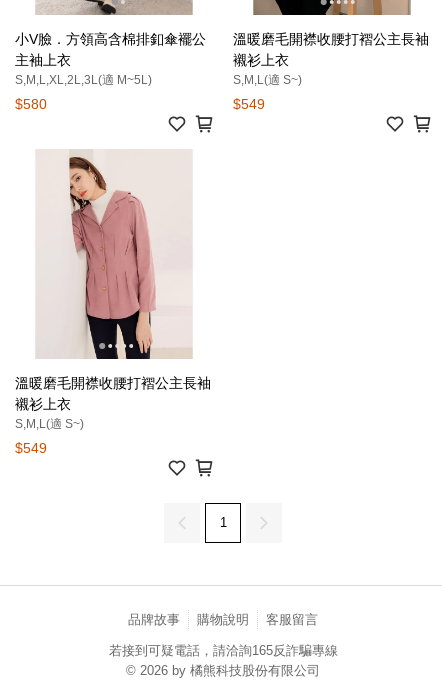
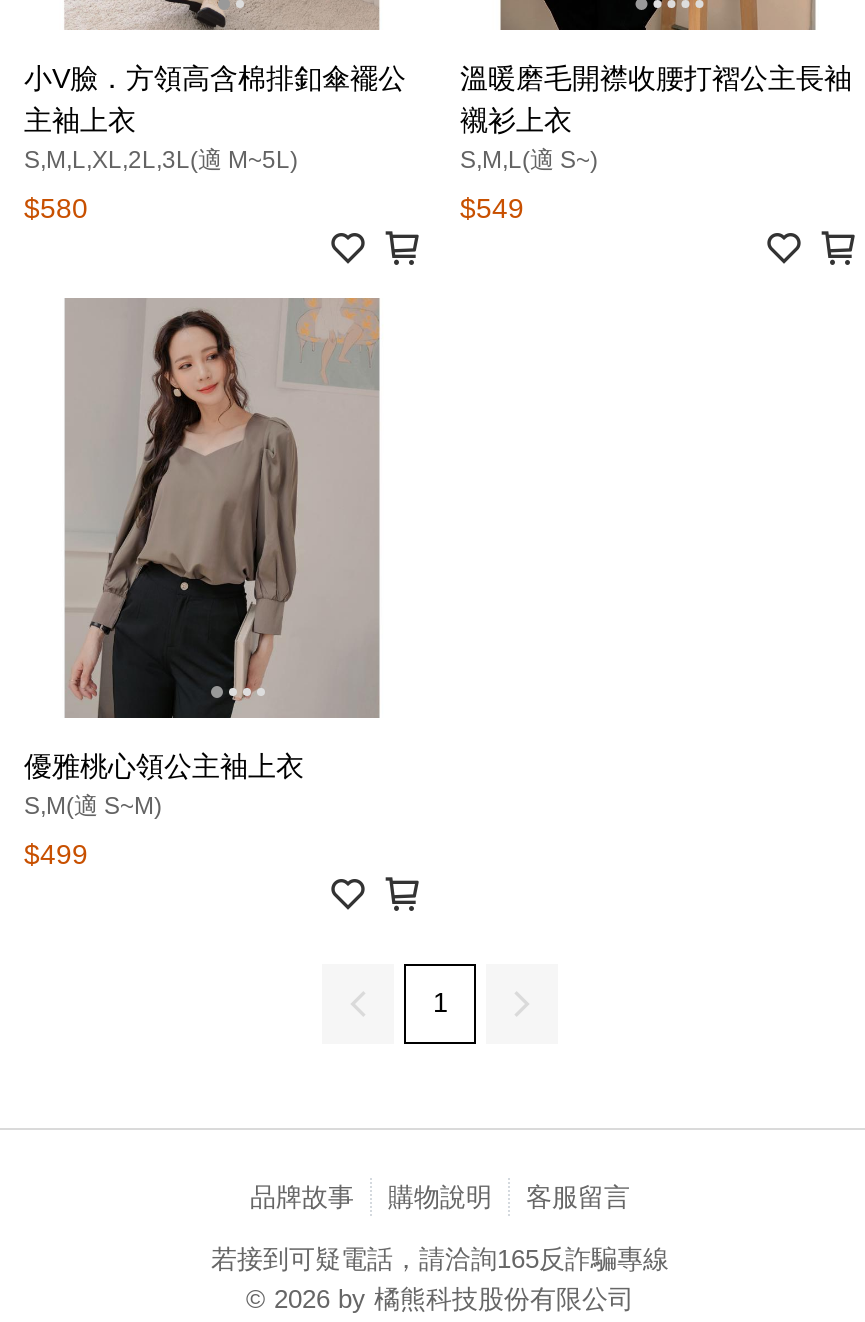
- [image]
- 溫暖磨毛開襟收腰打褶公主長袖
- 襯衫上衣
- S,M,L(適 S~)
+ [image]
+ 優雅桃心領公主袖上衣
+ S,M(適 S~M)

- $549
+ $499
